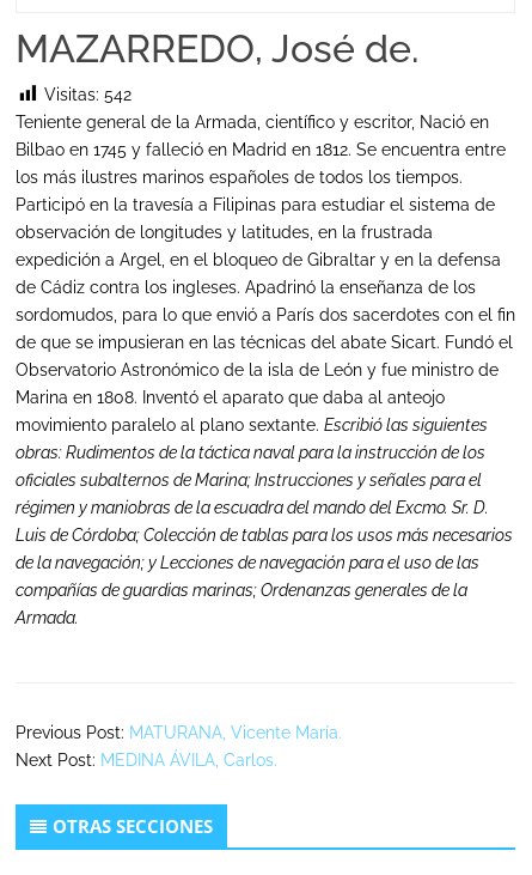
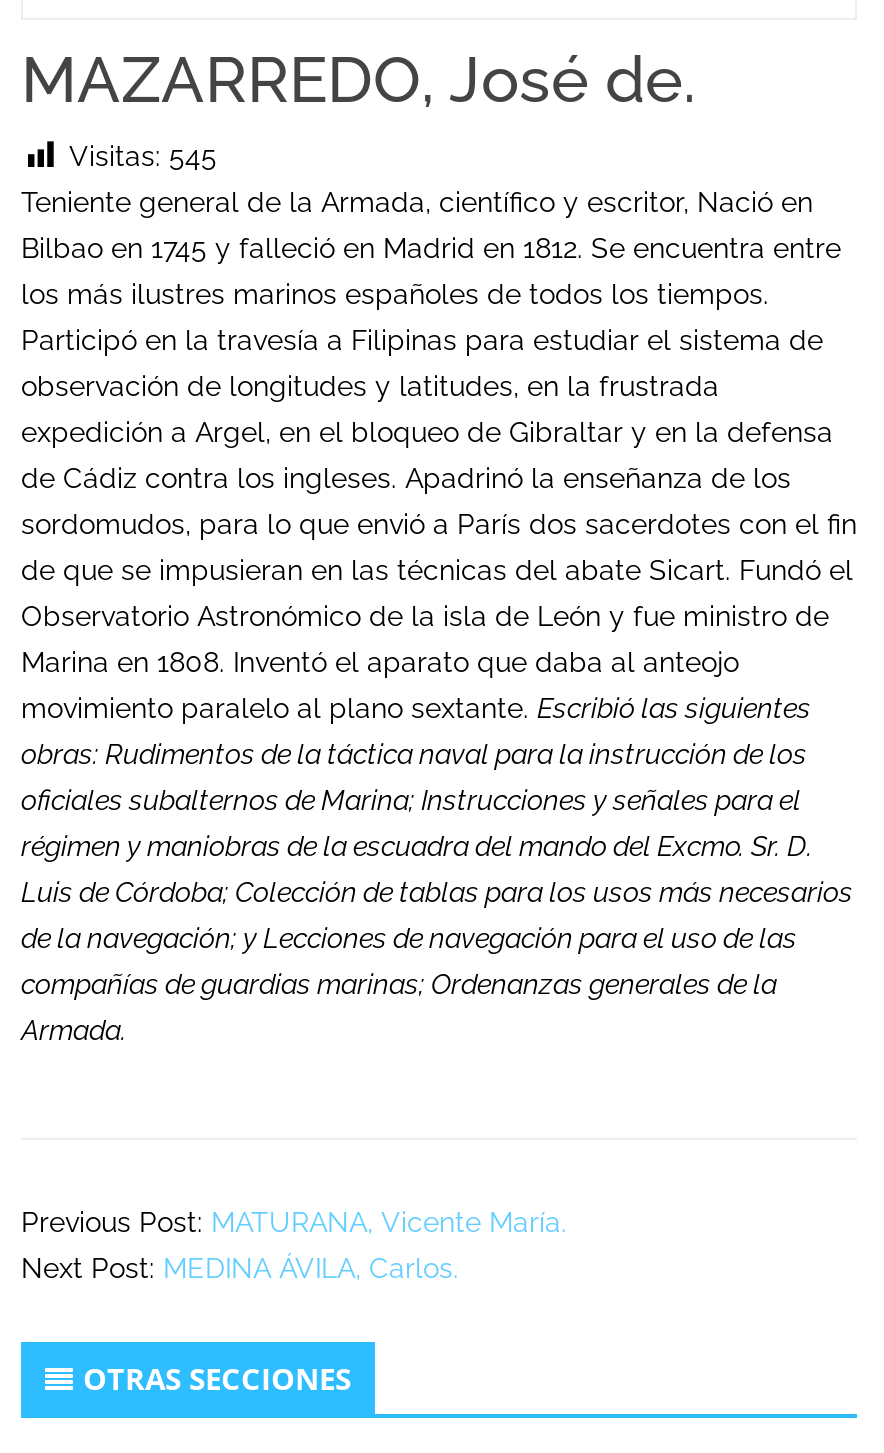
- Visitas: 542
+ Visitas: 545
